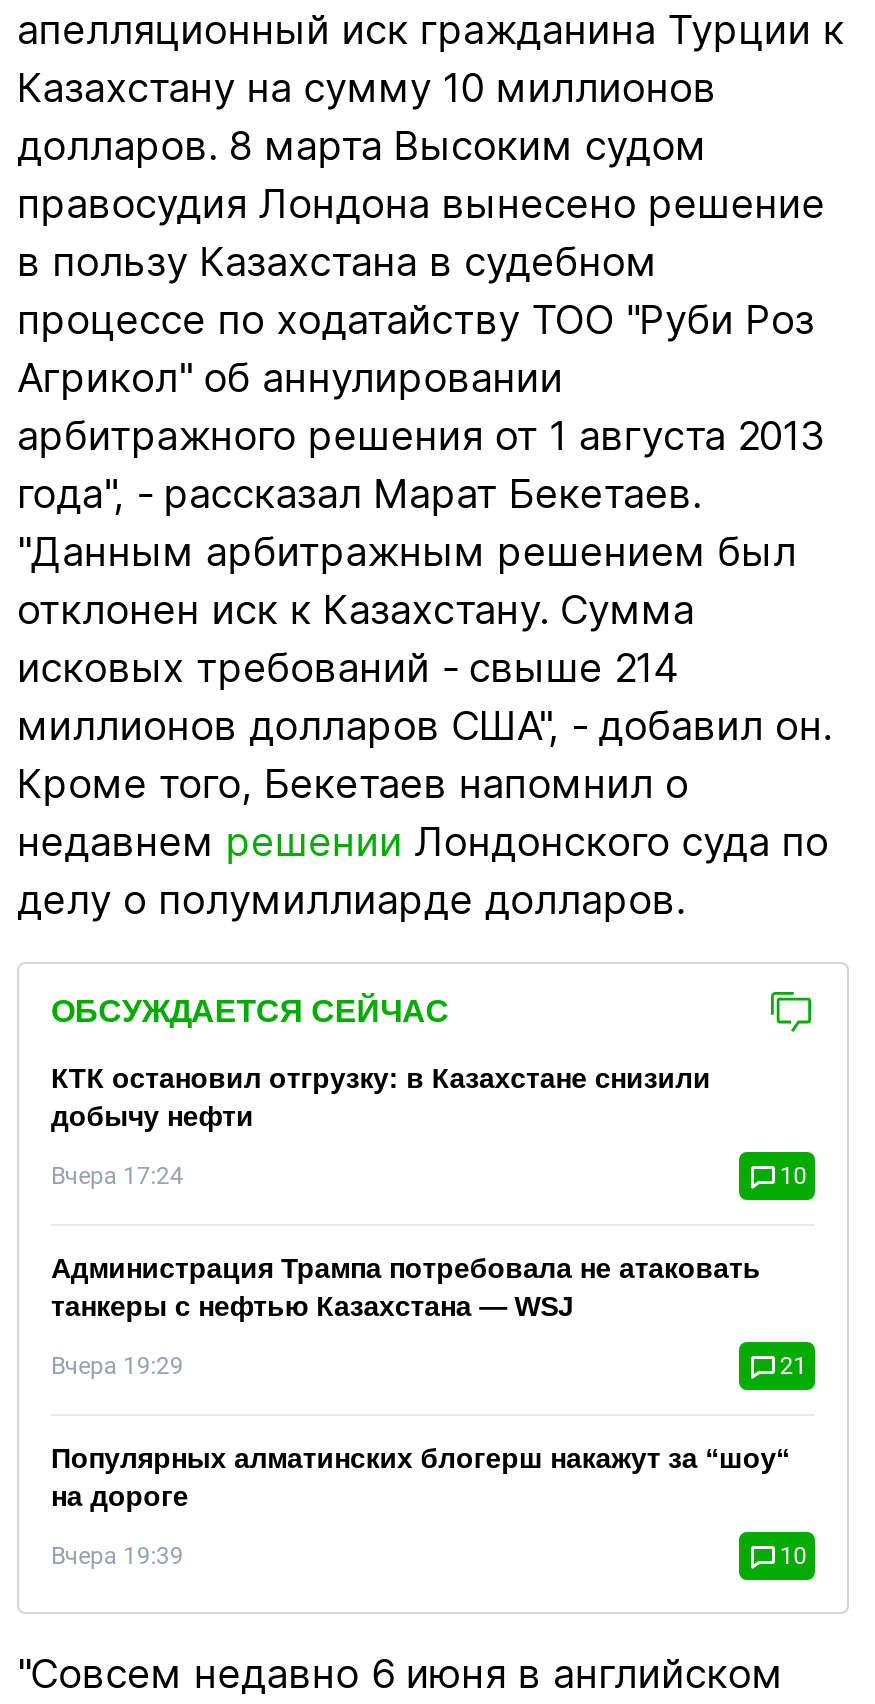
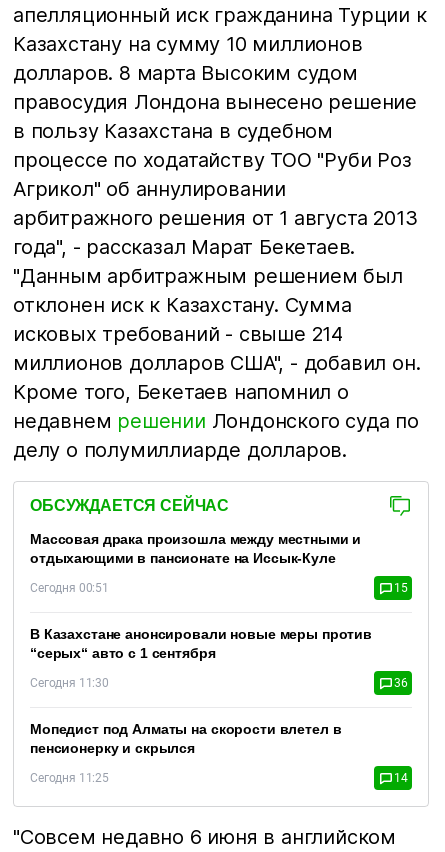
- КТК остановил отгрузку: в Казахстане снизили
- добычу нефти
+ Массовая драка произошла между местными и
+ отдыхающими в пансионате на Иссык-Куле

- Вчера 17:24
- 10
+ Сегодня 00:51
+ 15

- Администрация Трампа потребовала не атаковать
- танкеры с нефтью Казахстана — WSJ
+ В Казахстане анонсировали новые меры против
+ “серых“ авто с 1 сентября

- Вчера 19:29
- 21
+ Сегодня 11:30
+ 36

- Популярных алматинских блогерш накажут за “шоу“
- на дороге
+ Мопедист под Алматы на скорости влетел в
+ пенсионерку и скрылся

- Вчера 19:39
- 10
+ Сегодня 11:25
+ 14
